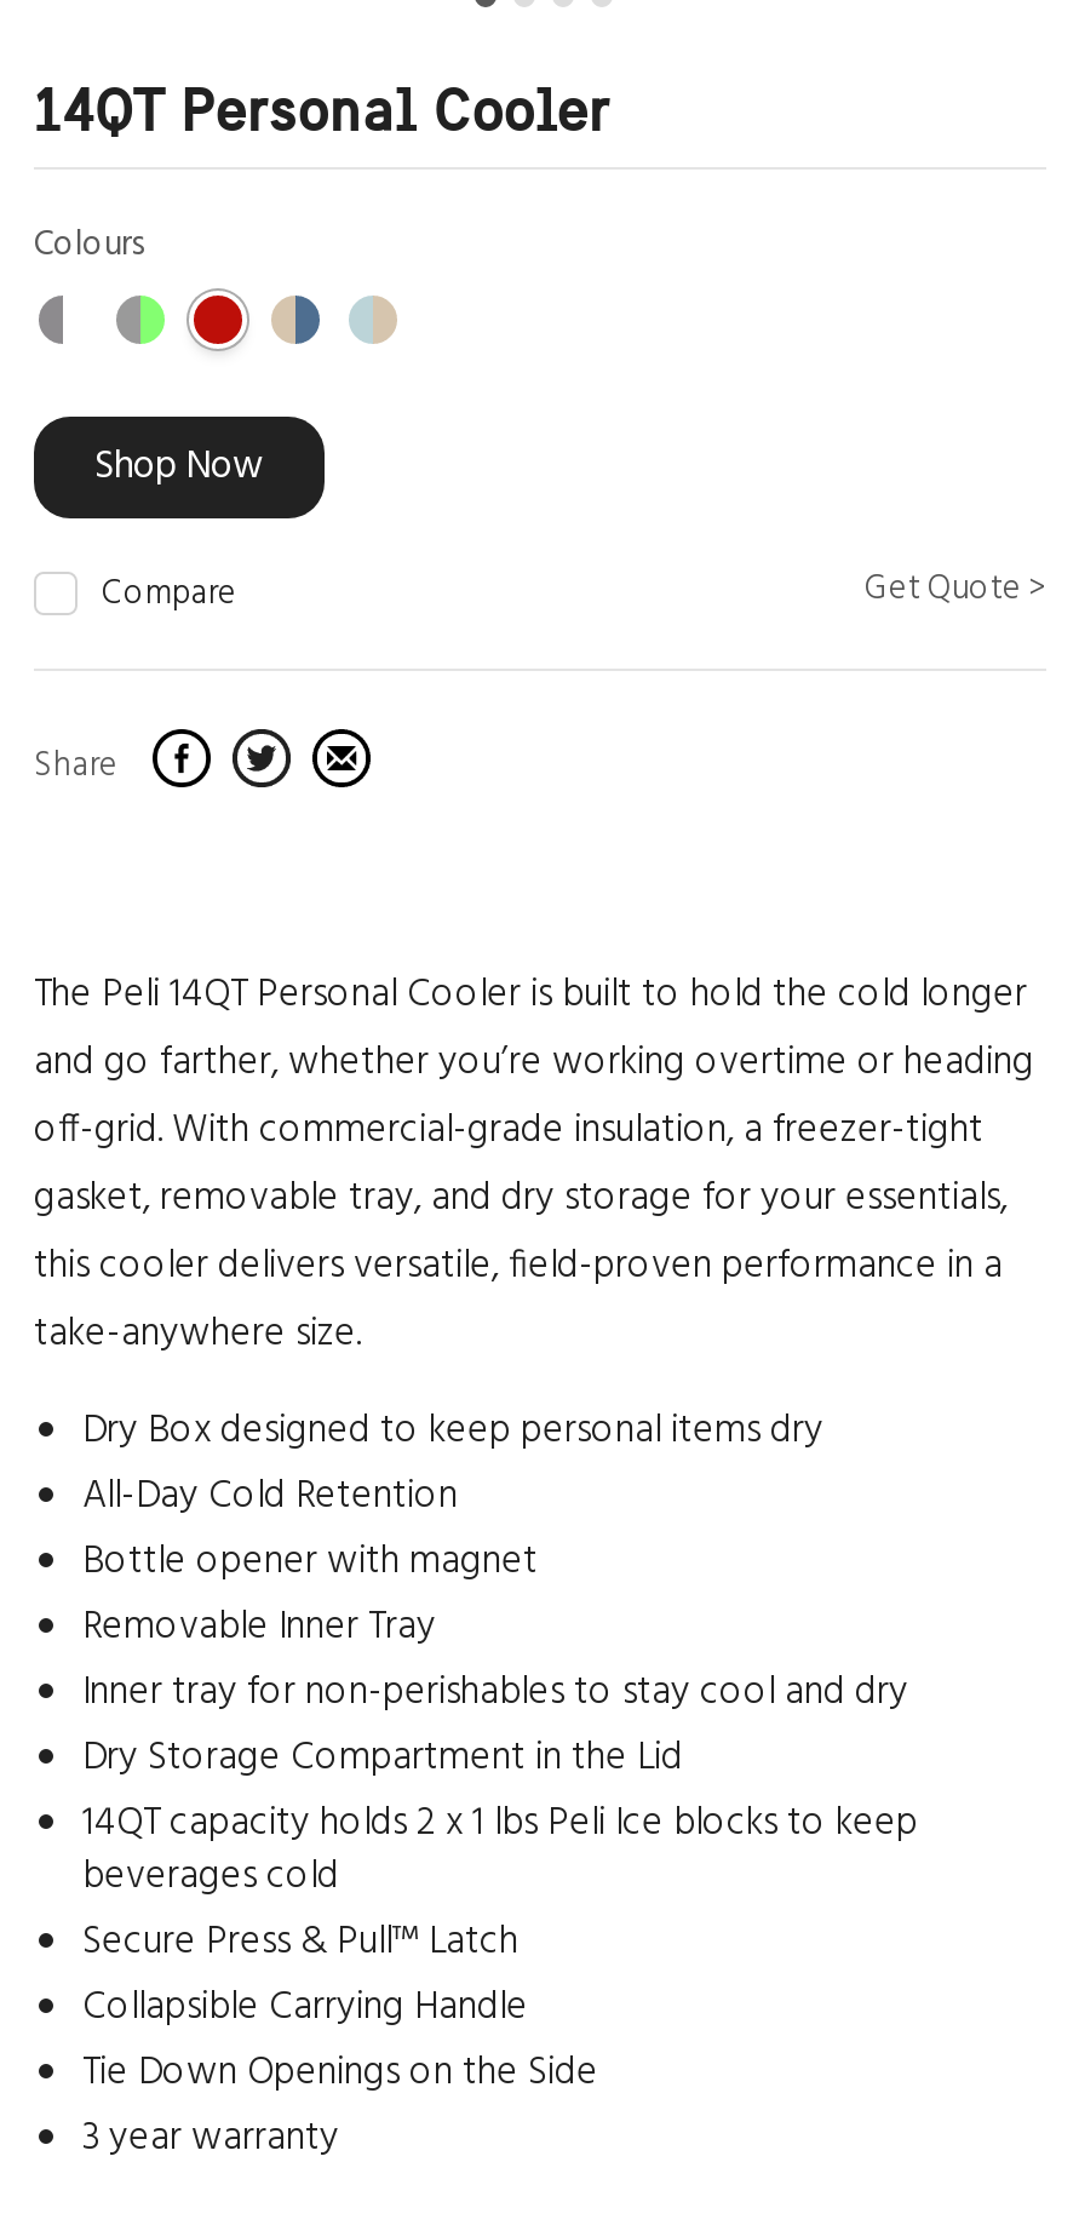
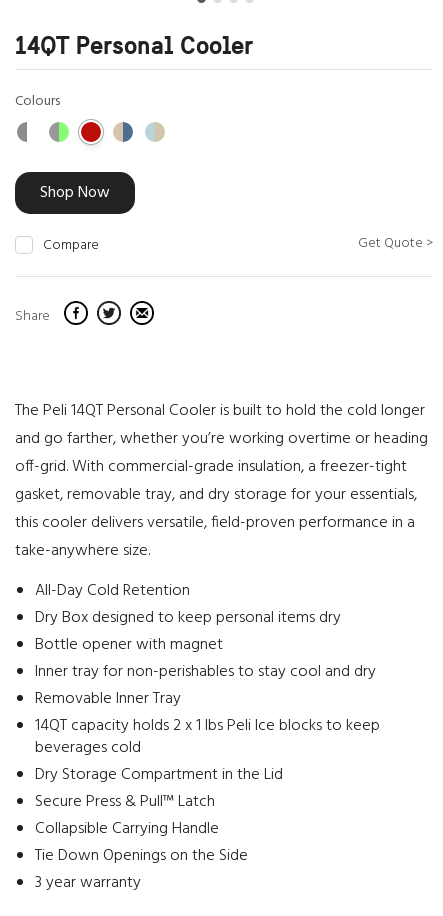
moved down: Dry Box designed to keep personal items dry

moved up: All-Day Cold Retention

moved down: Removable Inner Tray

moved up: Inner tray for non-perishables to stay cool and dry

moved down: Dry Storage Compartment in the Lid

moved up: 14QT capacity holds 2 x 1 lbs Peli Ice blocks to keep | beverages cold
